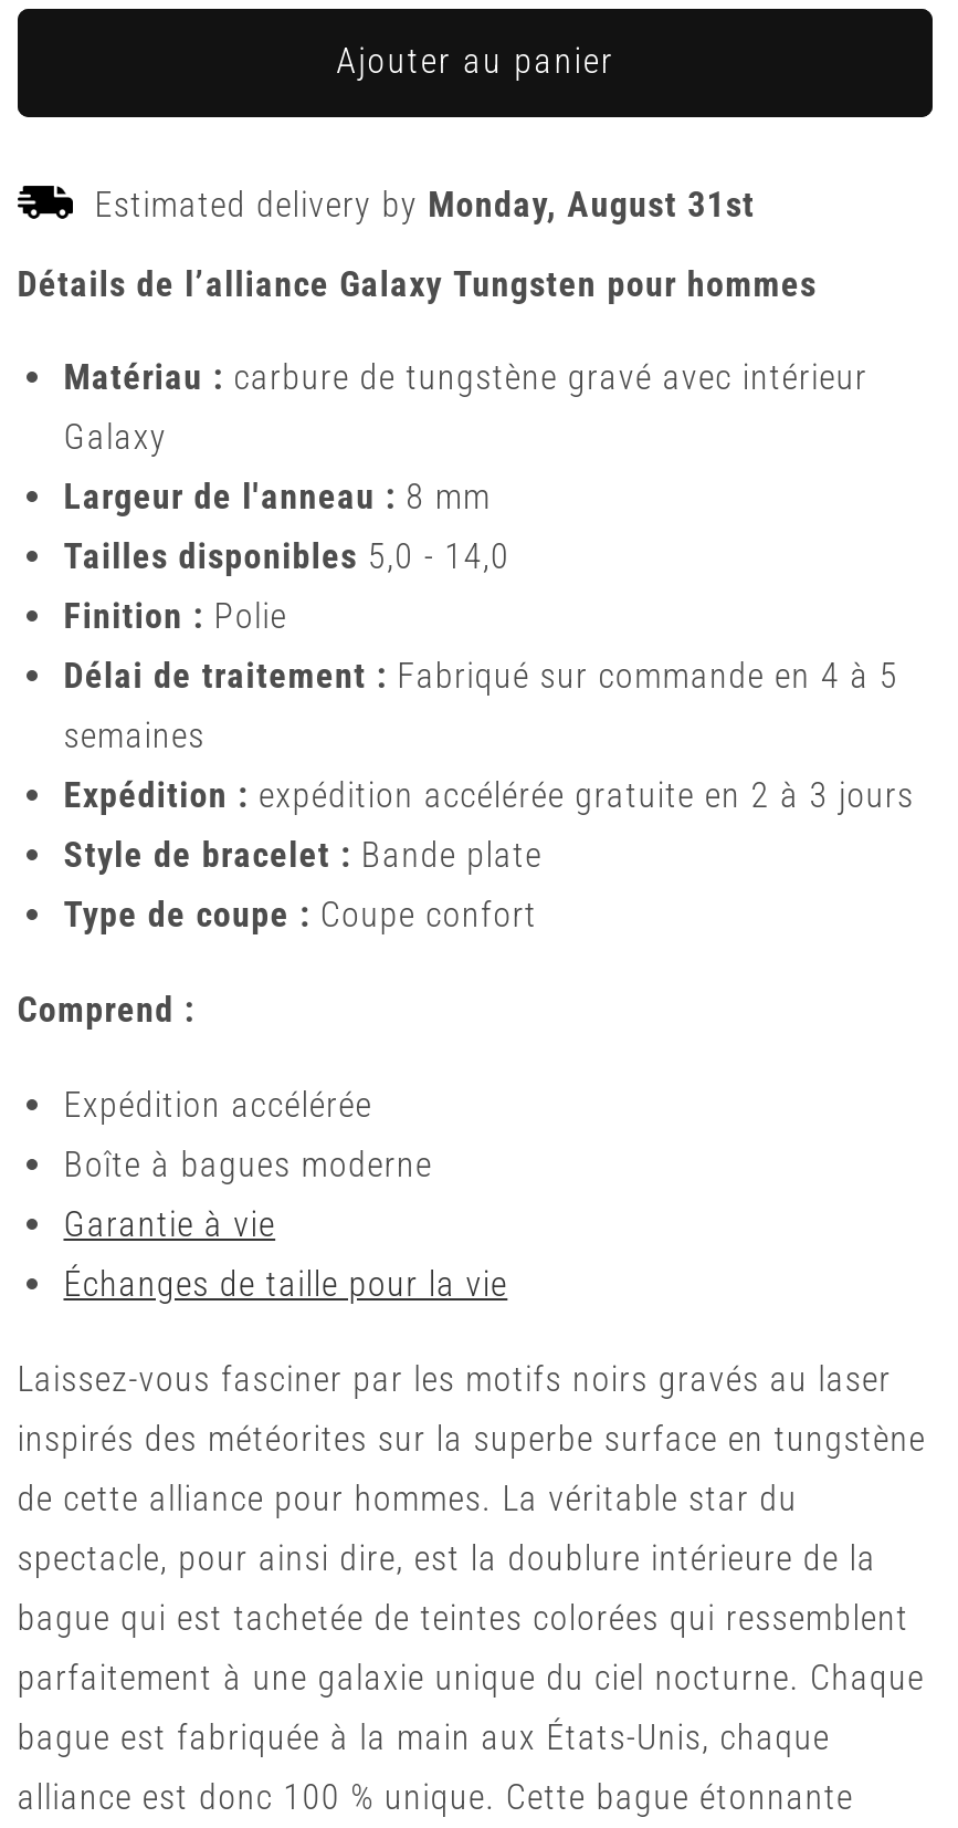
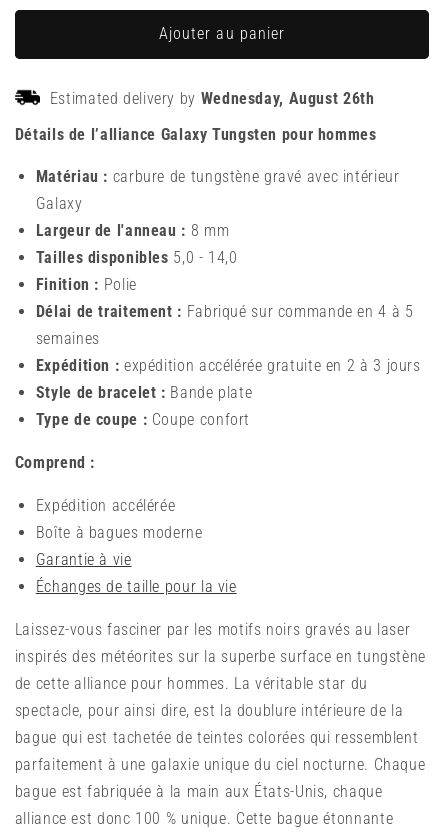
- Estimated delivery by Monday, August 31st
+ Estimated delivery by Wednesday, August 26th
